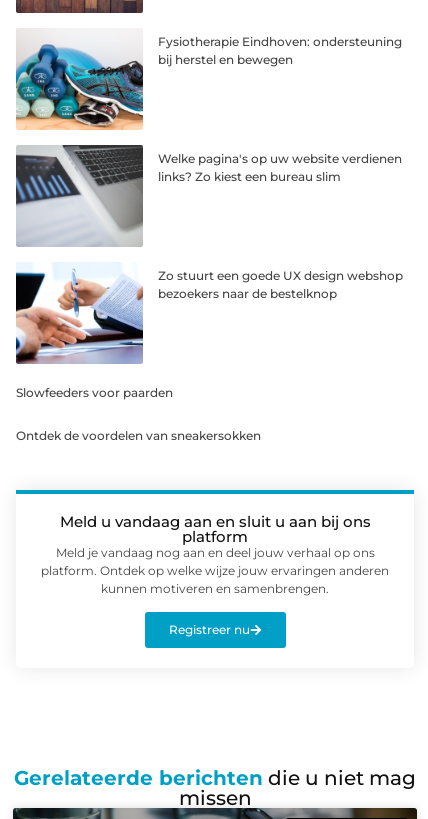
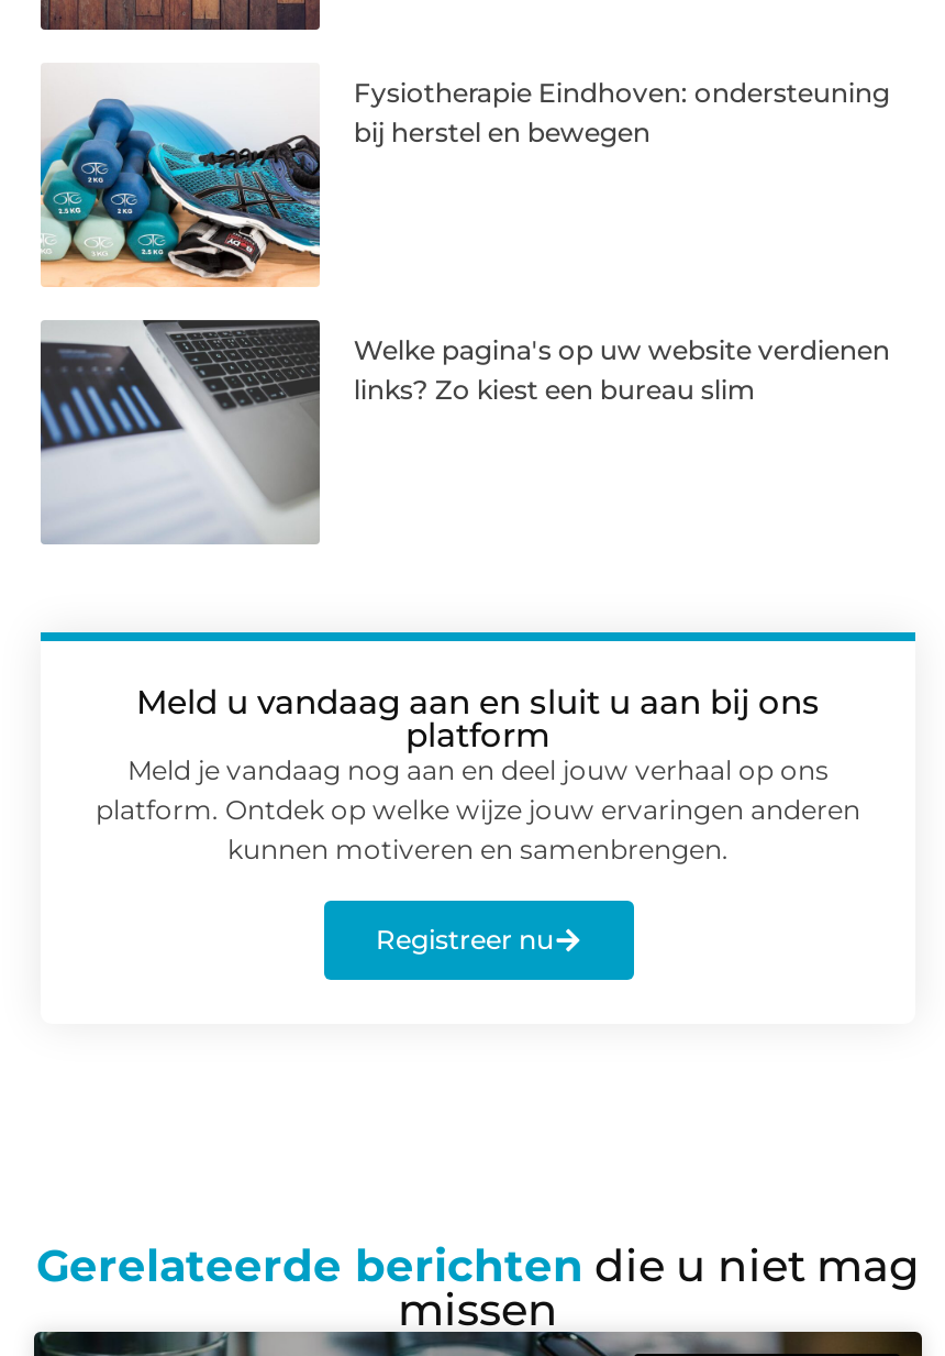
- [image]
- Zo stuurt een goede UX design webshop
- bezoekers naar de bestelknop

- Slowfeeders voor paarden
- Ontdek de voordelen van sneakersokken
